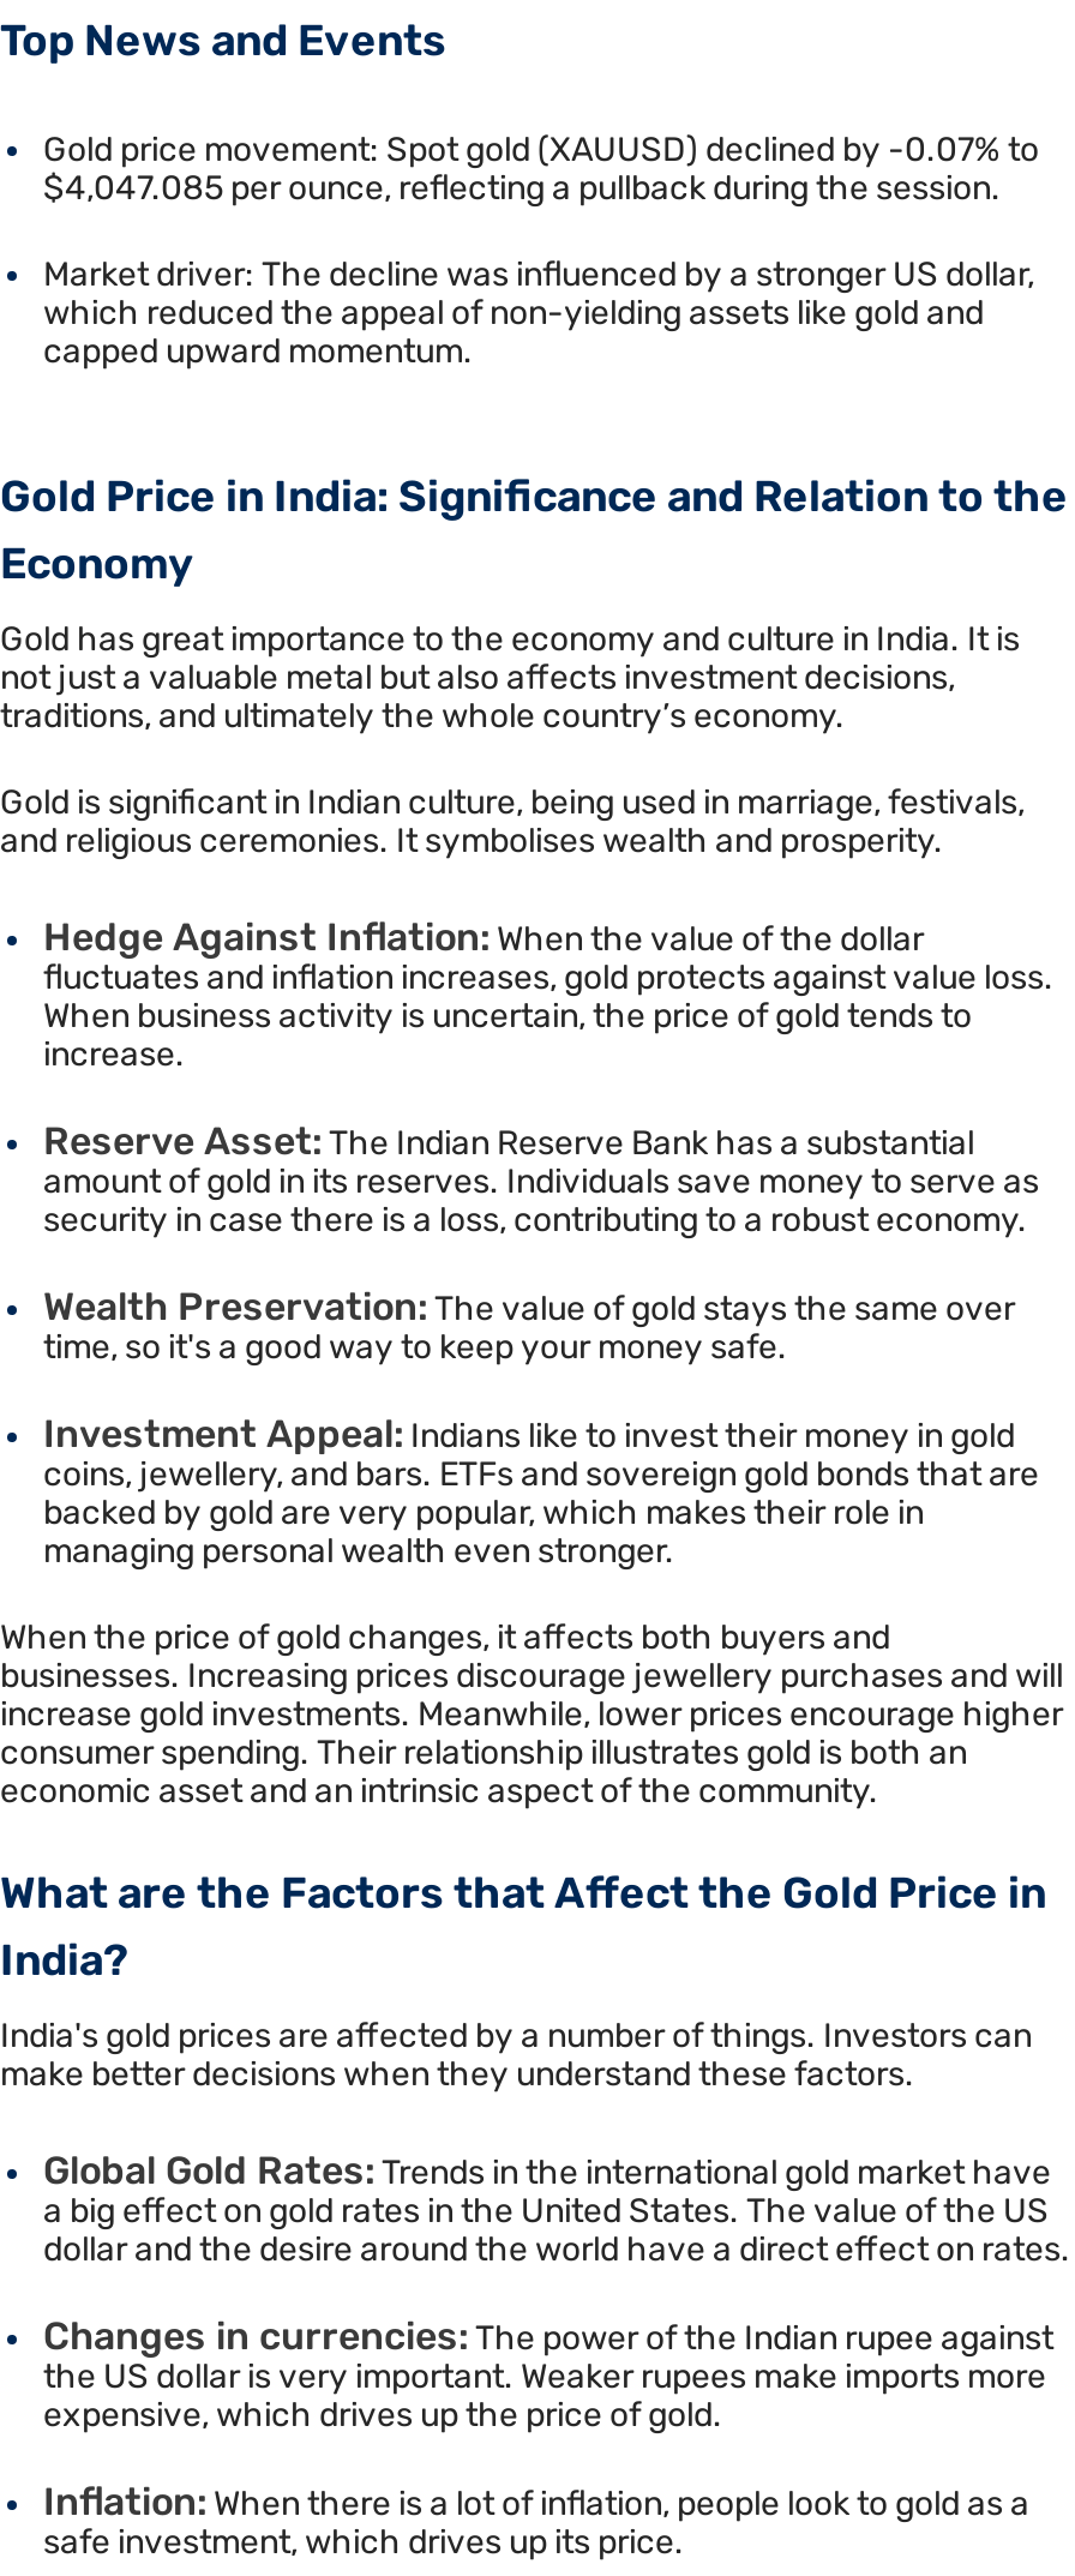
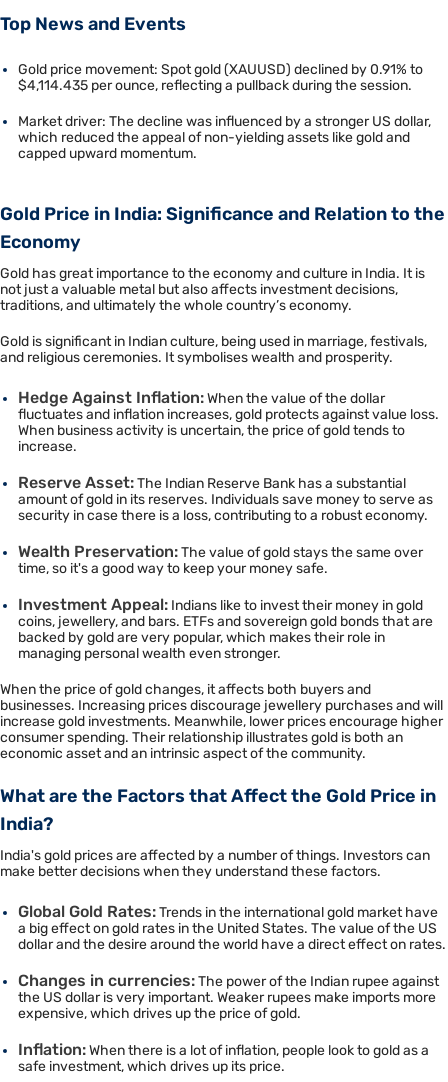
- Gold price movement: Spot gold (XAUUSD) declined by -0.07% to
+ Gold price movement: Spot gold (XAUUSD) declined by 0.91% to

- $4,047.085 per ounce, reflecting a pullback during the session.
+ $4,114.435 per ounce, reflecting a pullback during the session.
